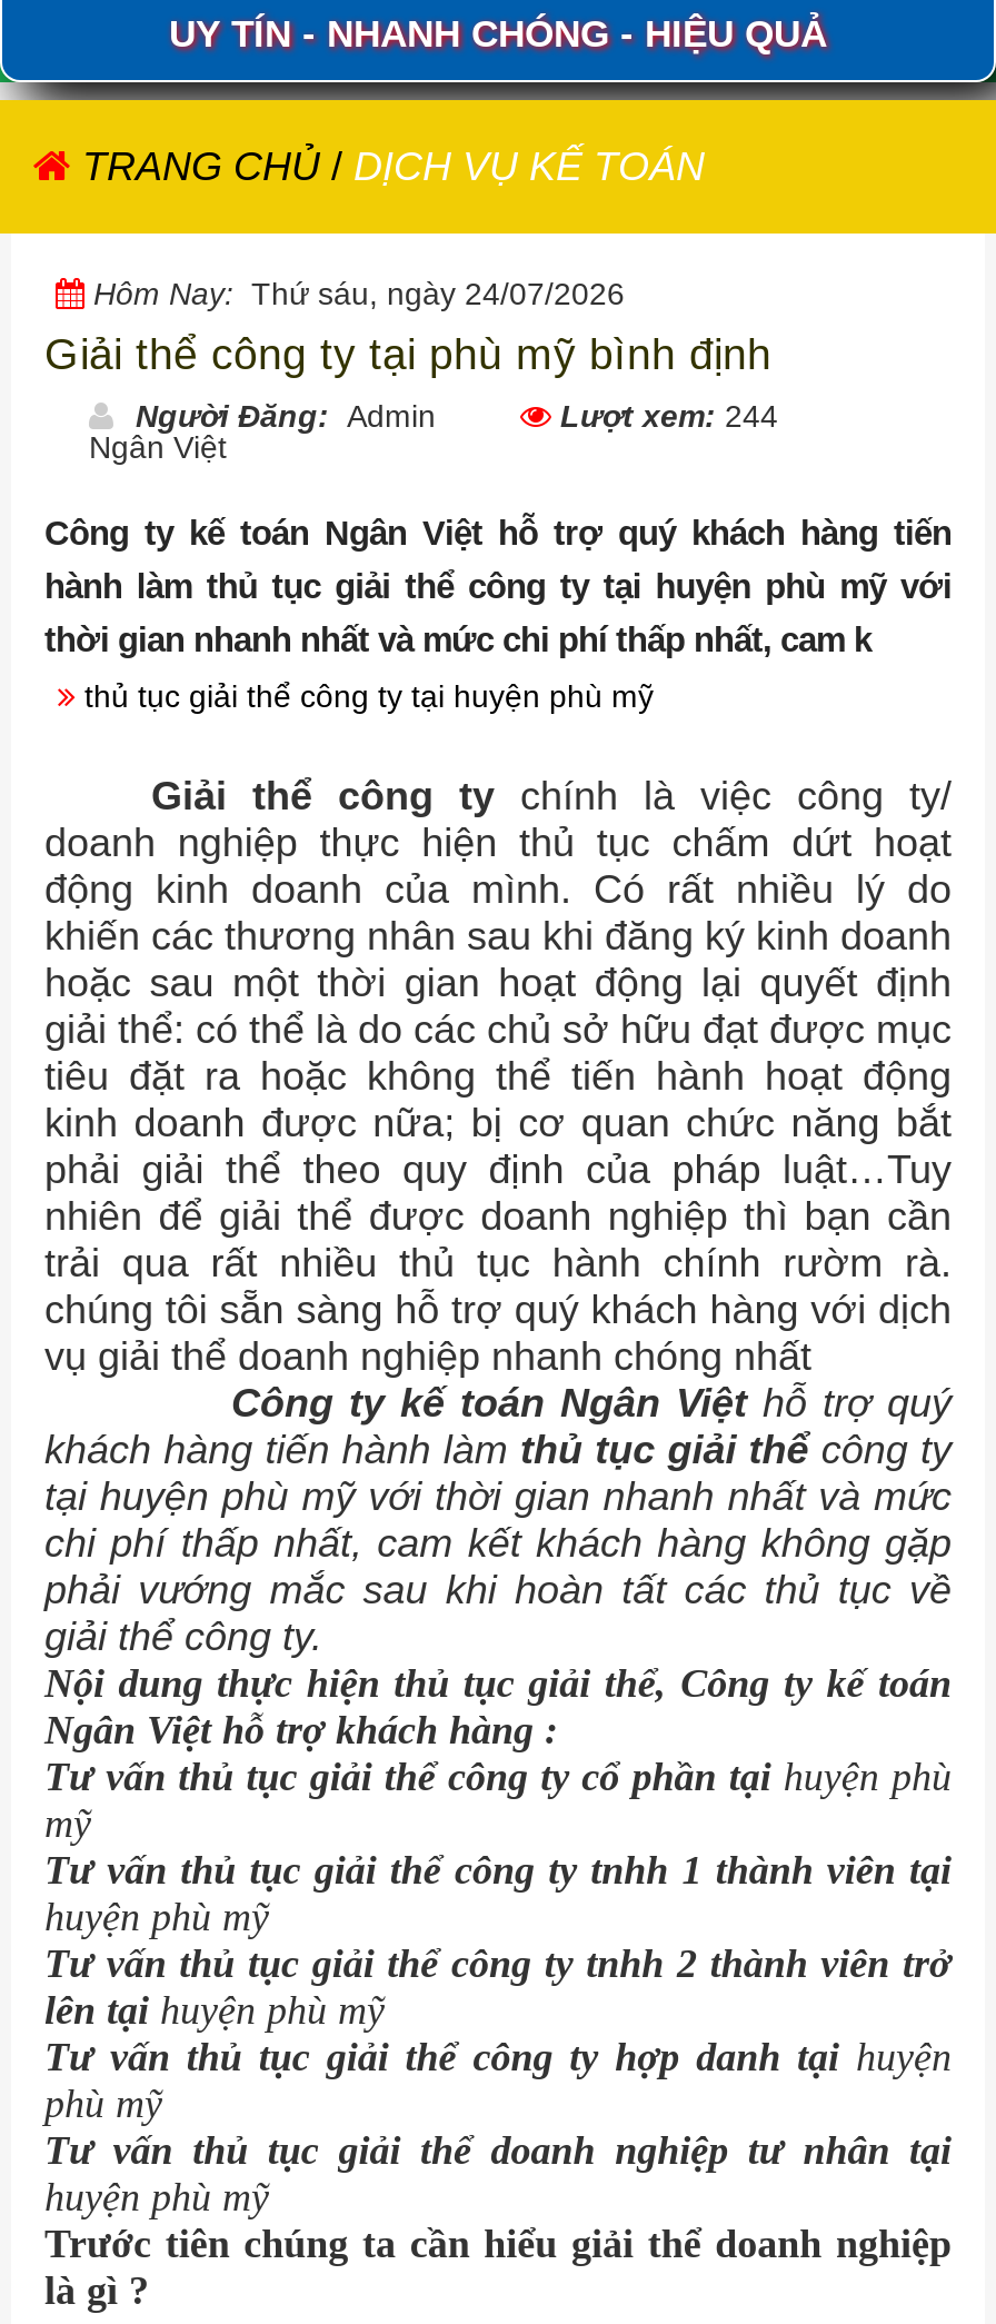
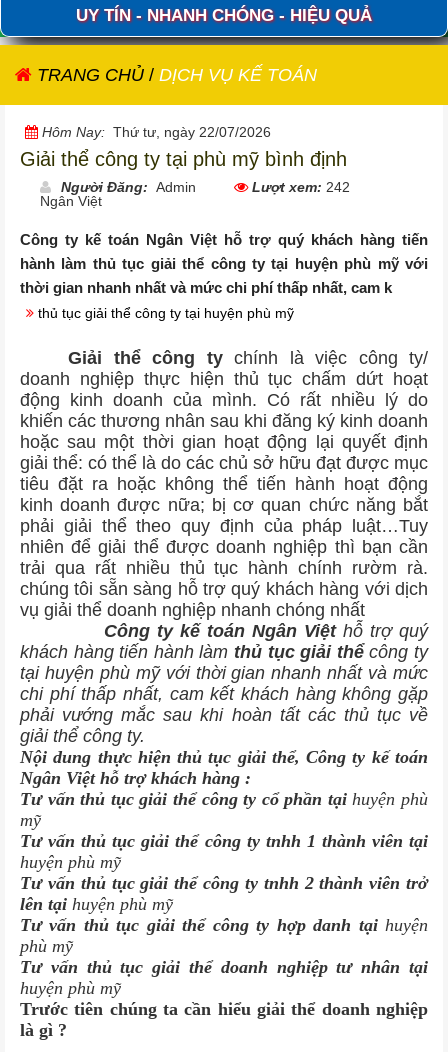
- Hôm Nay: Thứ sáu, ngày 24/07/2026
+ Hôm Nay: Thứ tư, ngày 22/07/2026

- Lượt xem: 244
+ Lượt xem: 242
